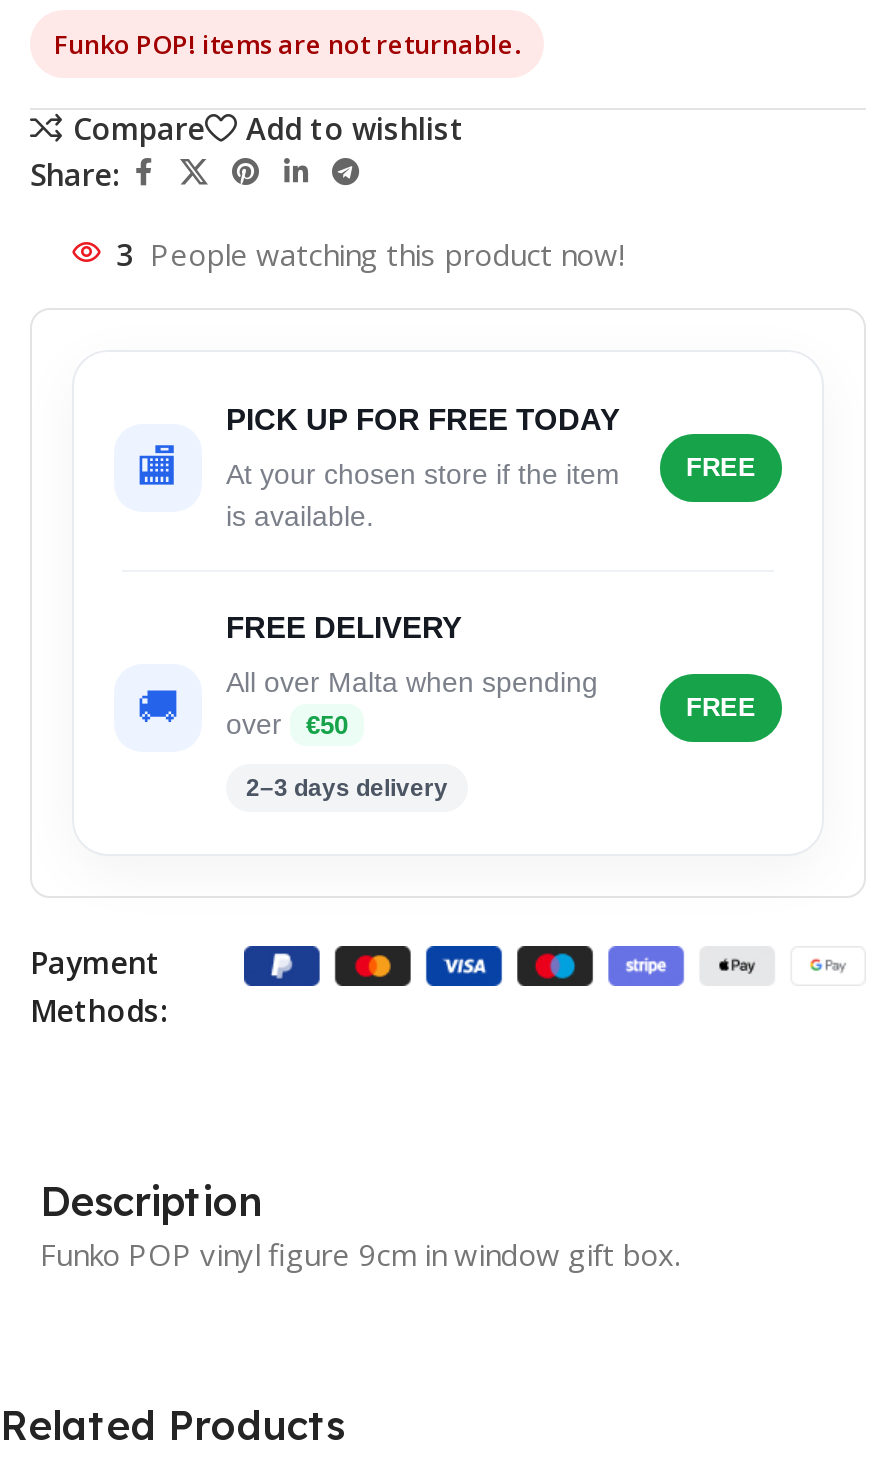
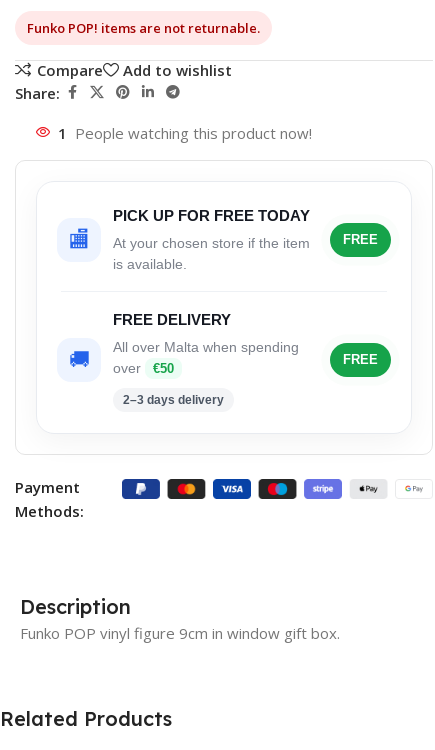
- 3 People watching this product now!
+ 1 People watching this product now!
